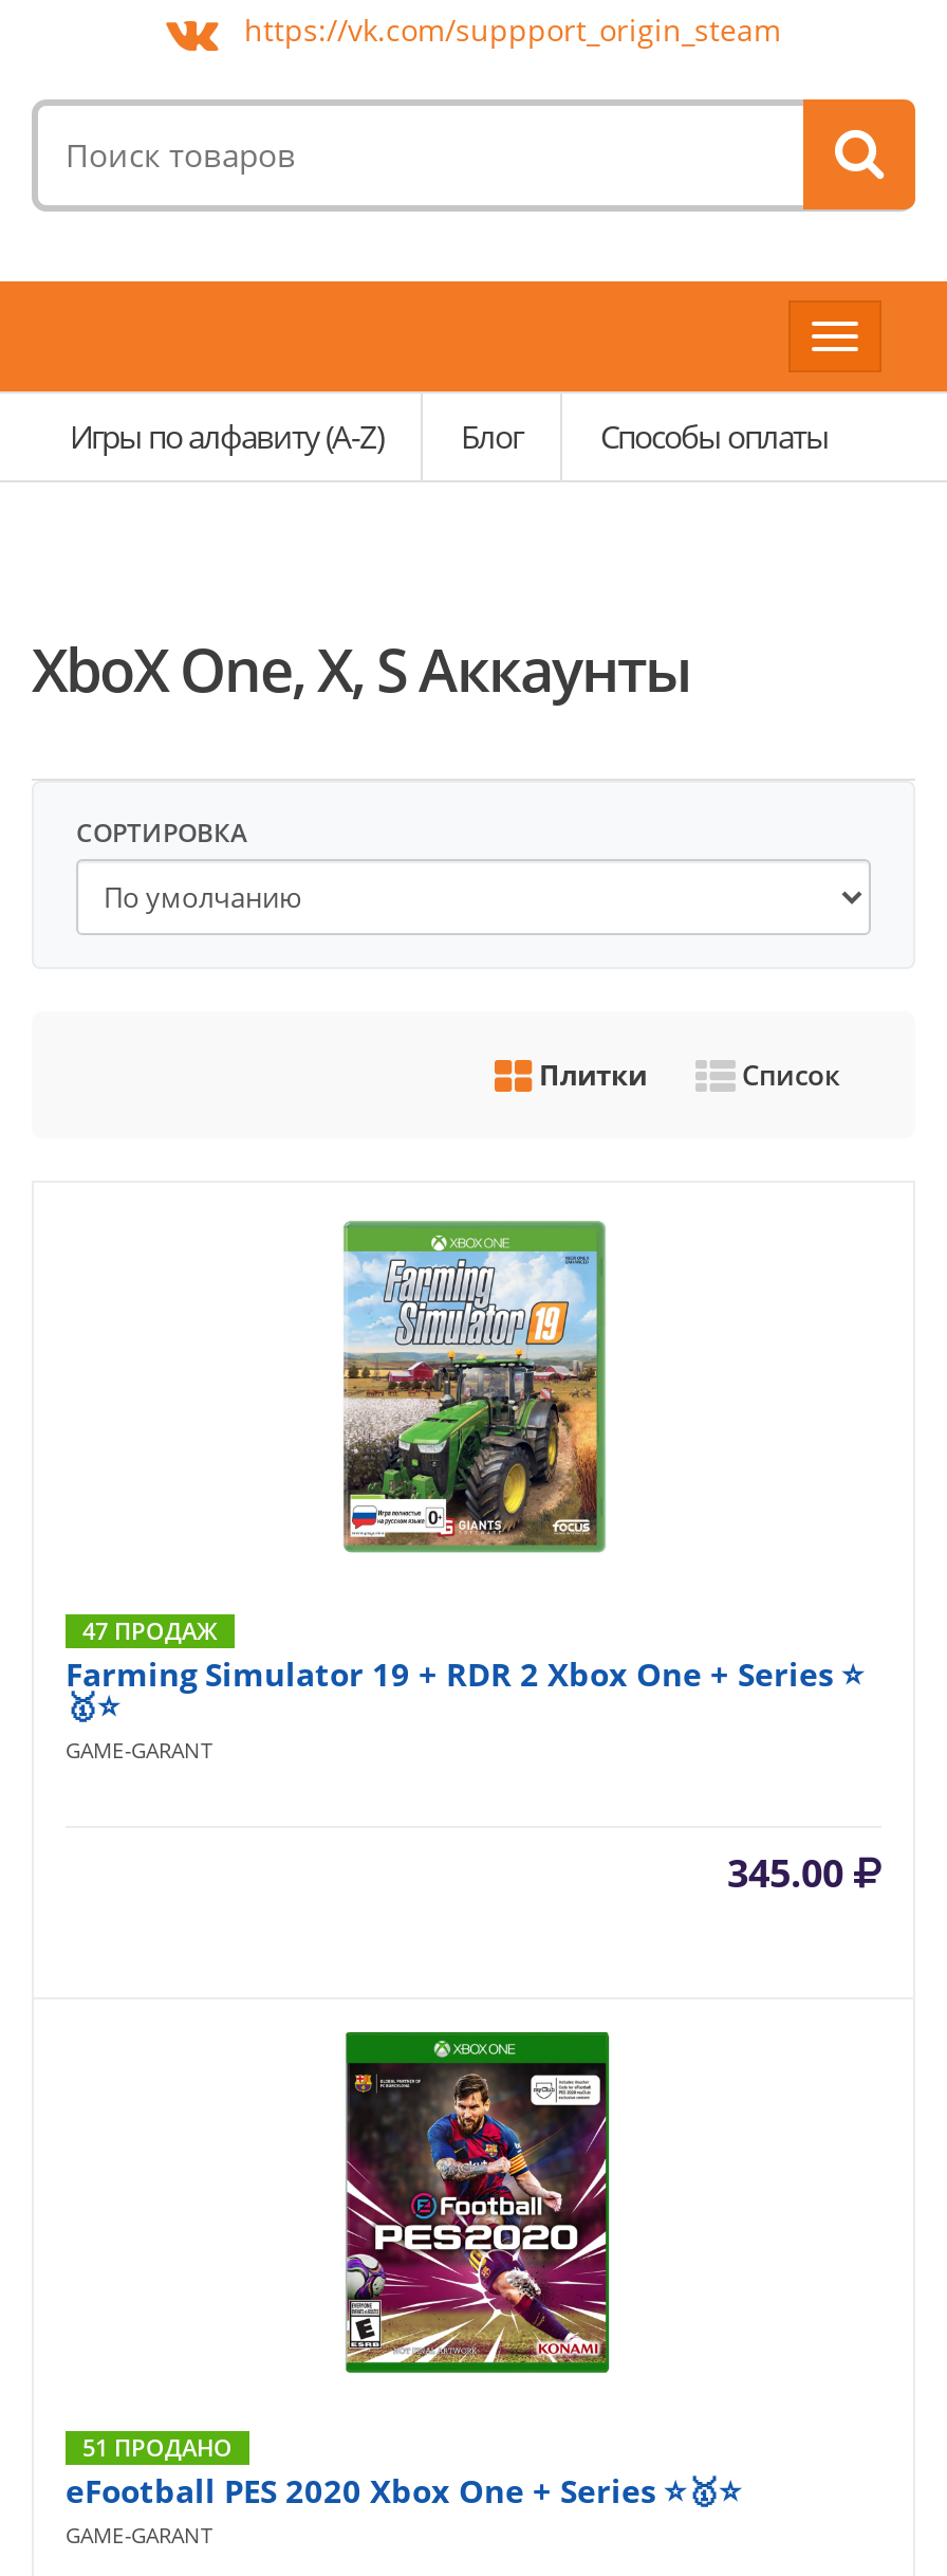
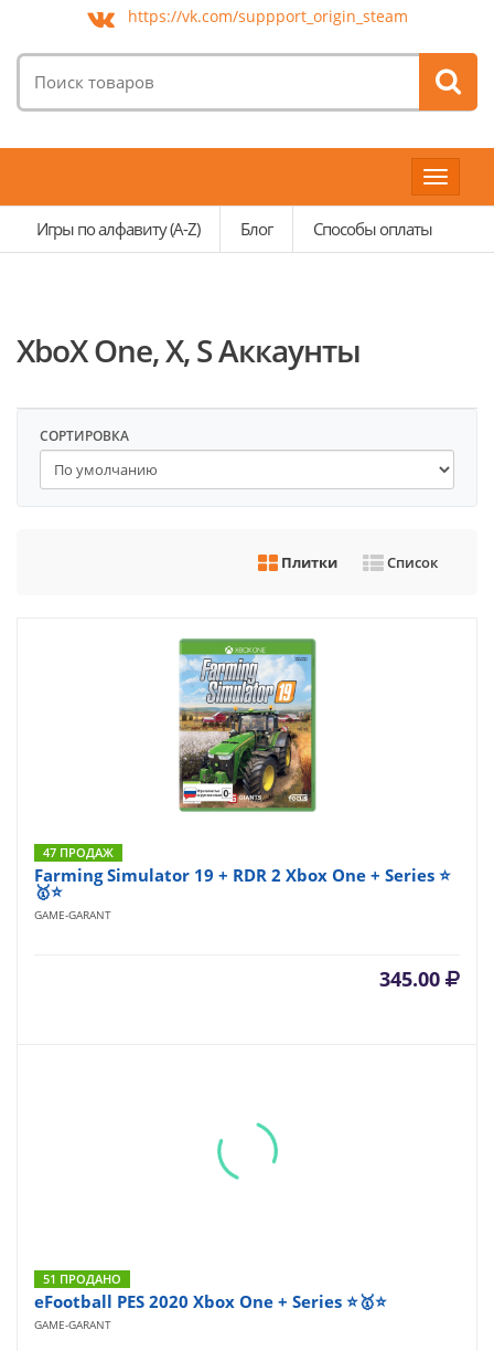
- [image]
